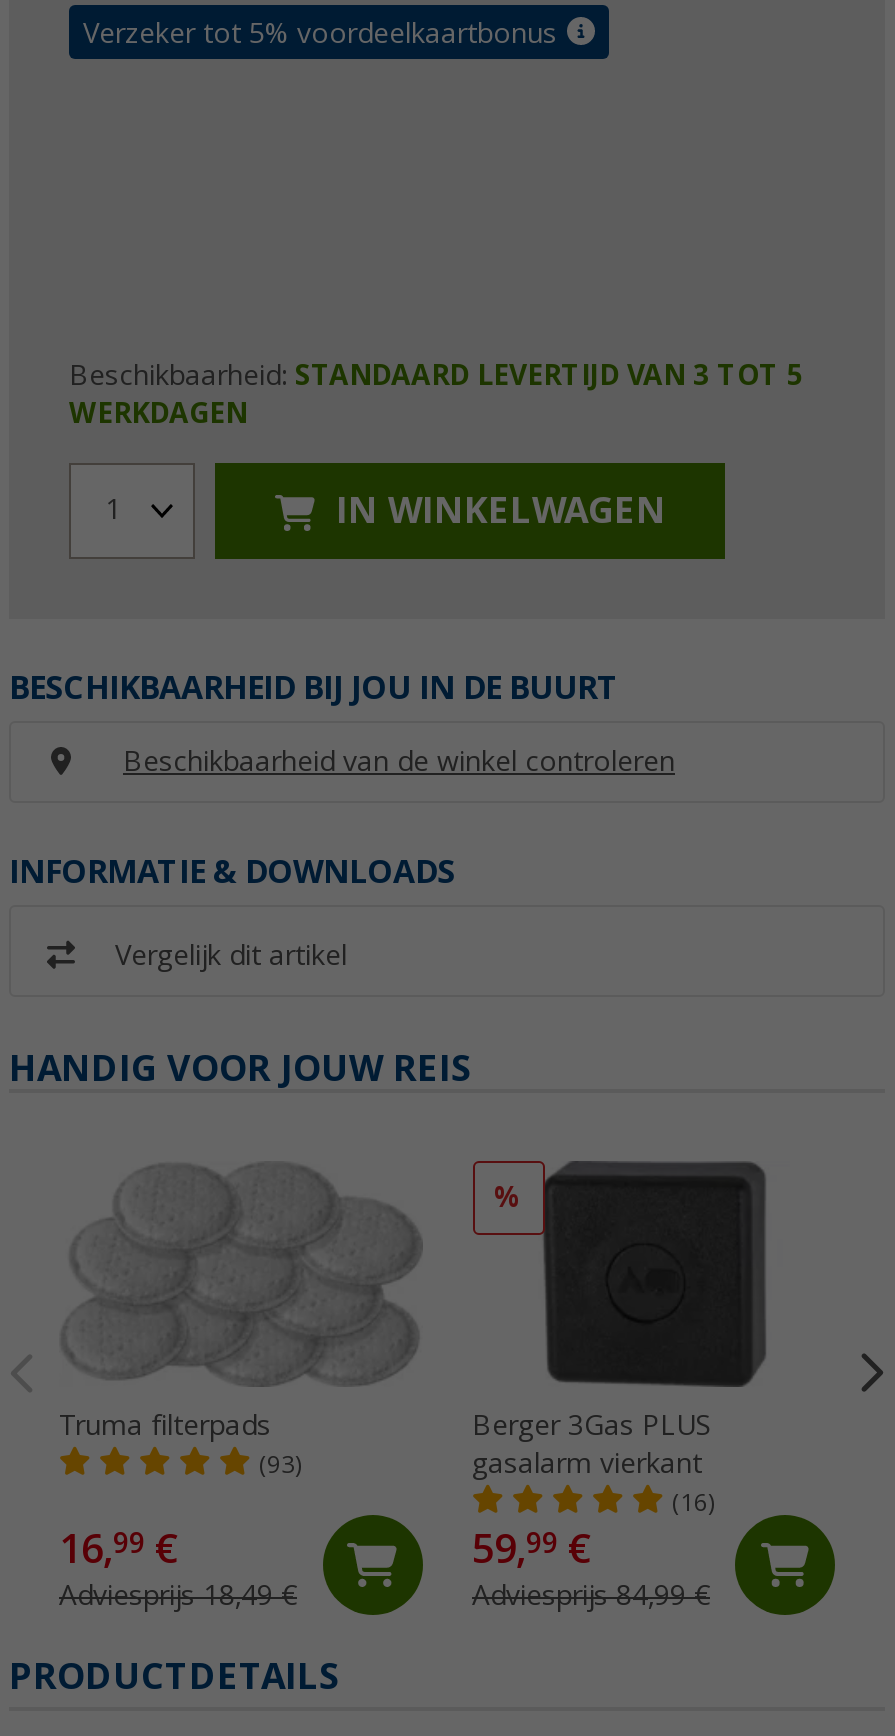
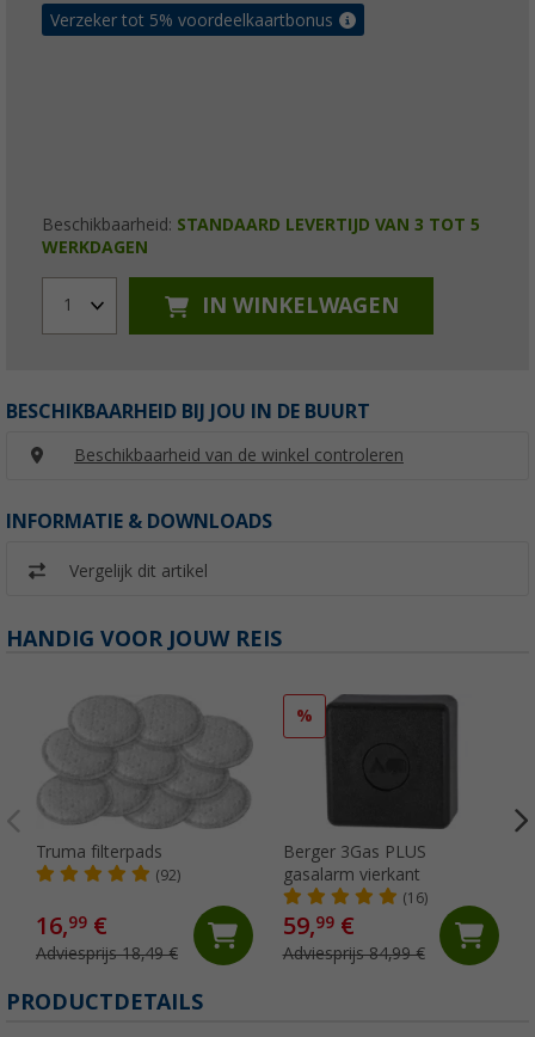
- (93)
+ (92)
